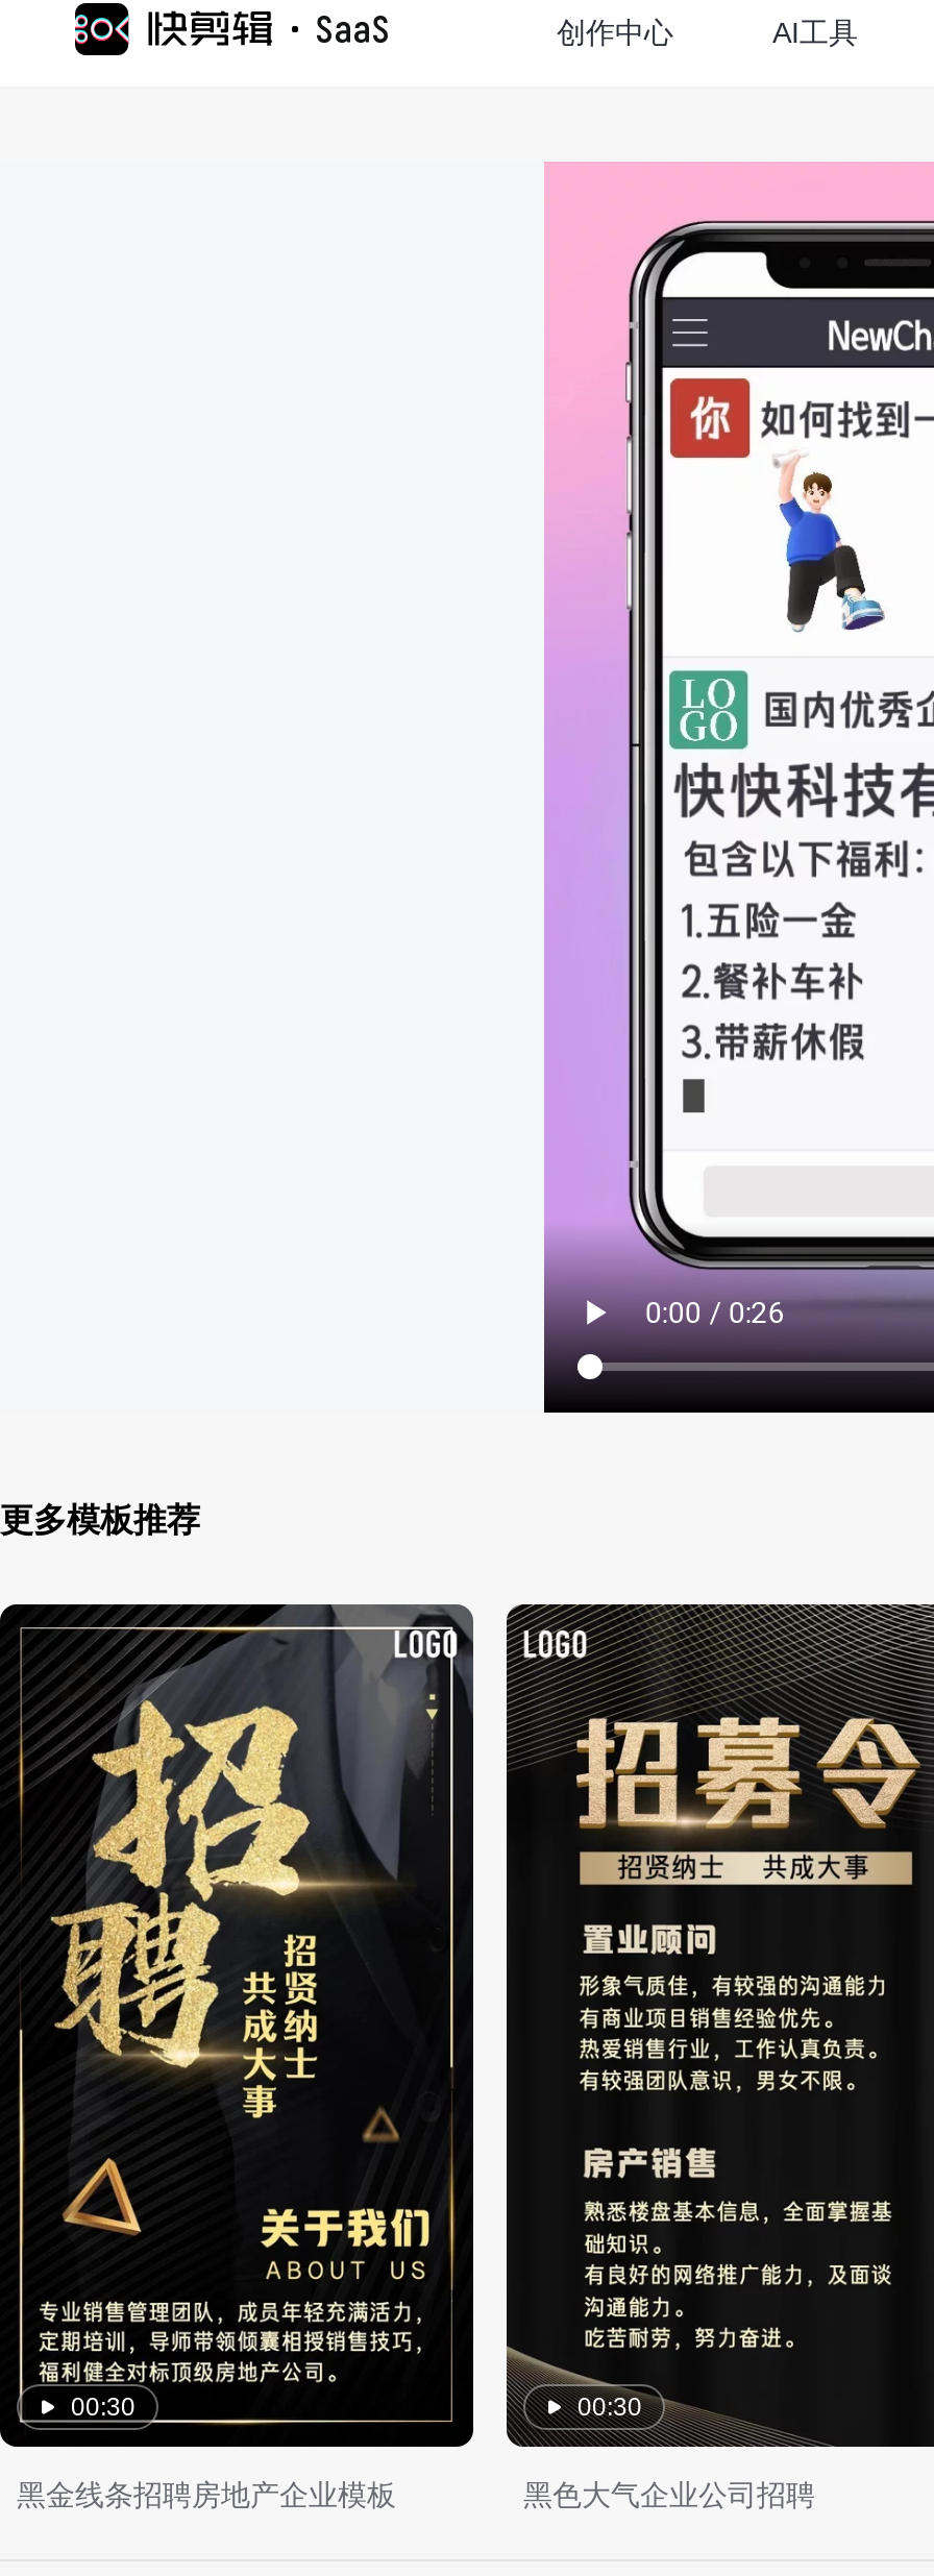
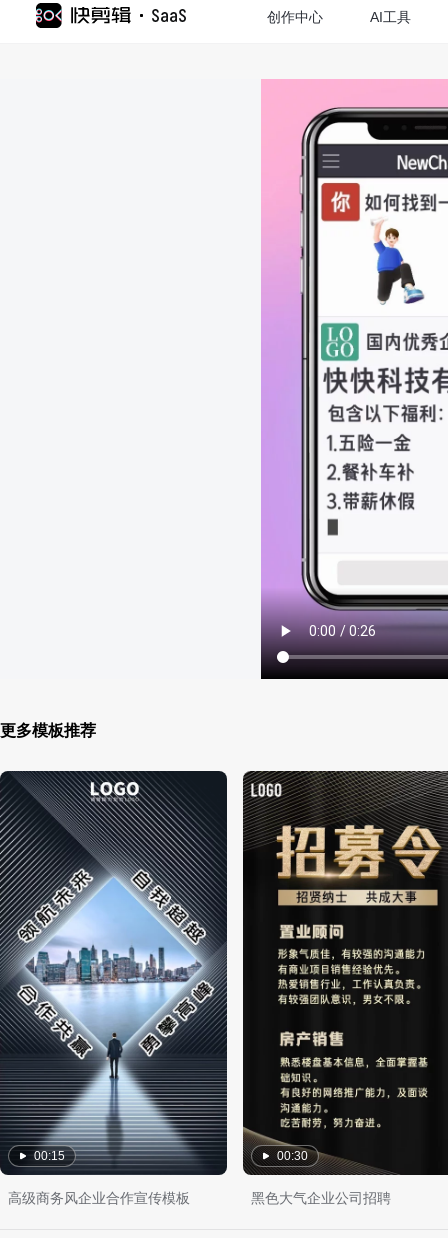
- [image]
- 00:30
+ [image]
+ 00:15

- 黑金线条招聘房地产企业模板
+ 高级商务风企业合作宣传模板
